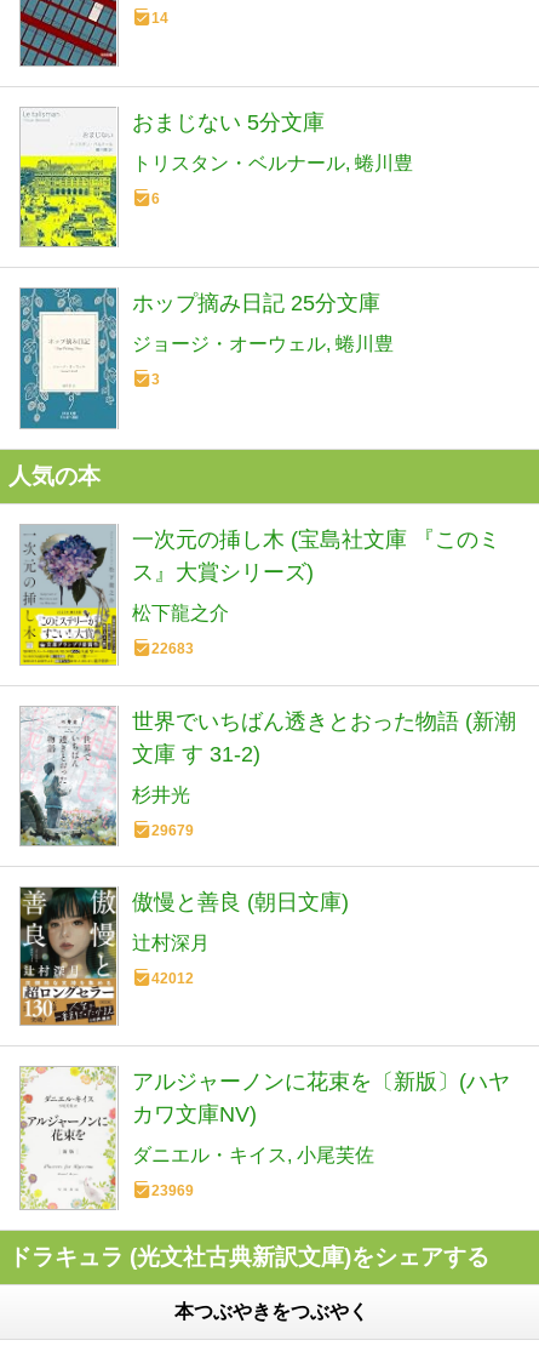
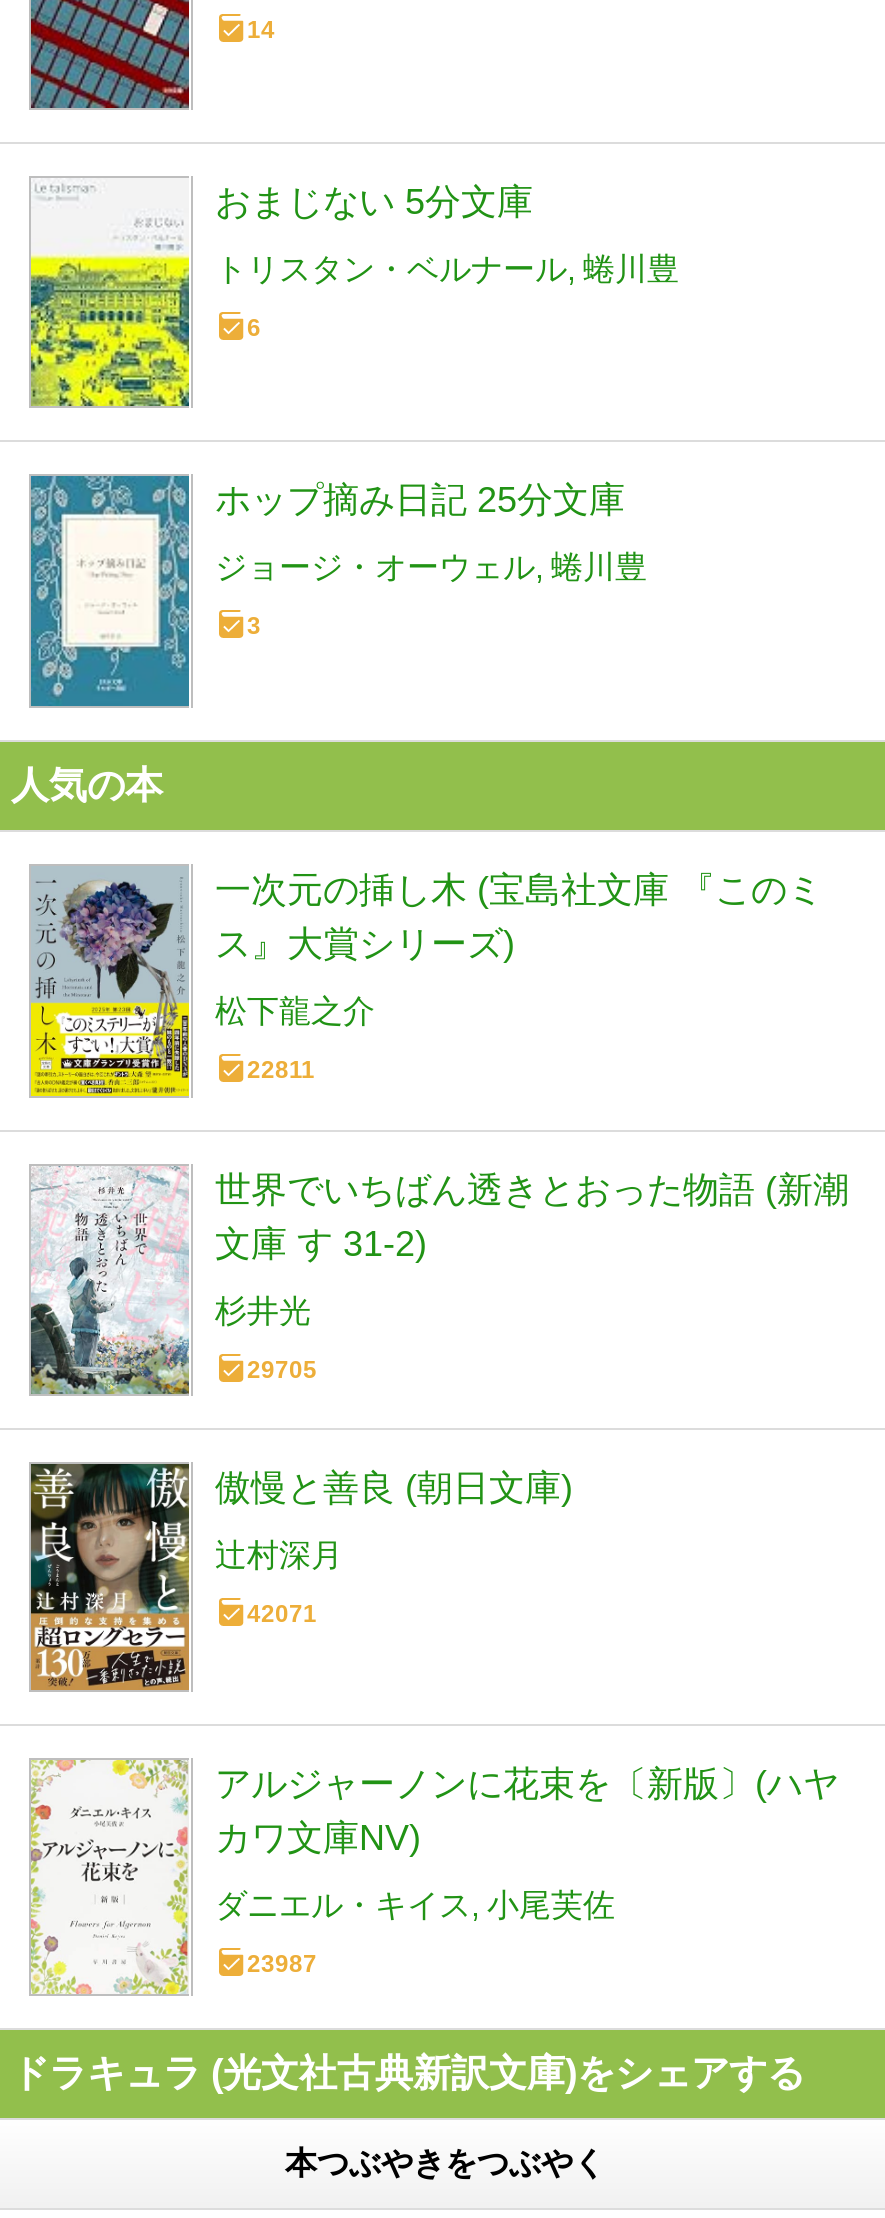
- 22683
+ 22811

- 29679
+ 29705

- 42012
+ 42071

- 23969
+ 23987
